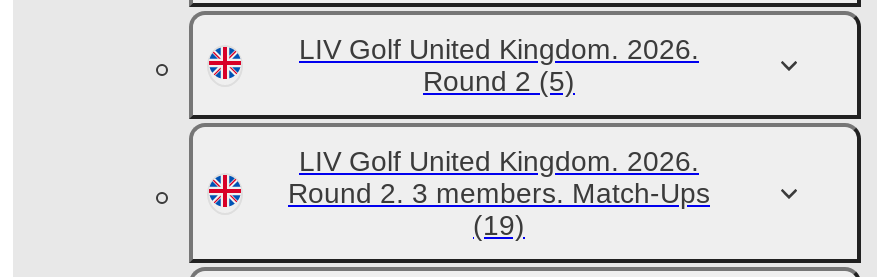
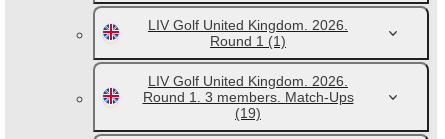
- Round 2 (5)
+ Round 1 (1)

- Round 2. 3 members. Match-Ups
+ Round 1. 3 members. Match-Ups
